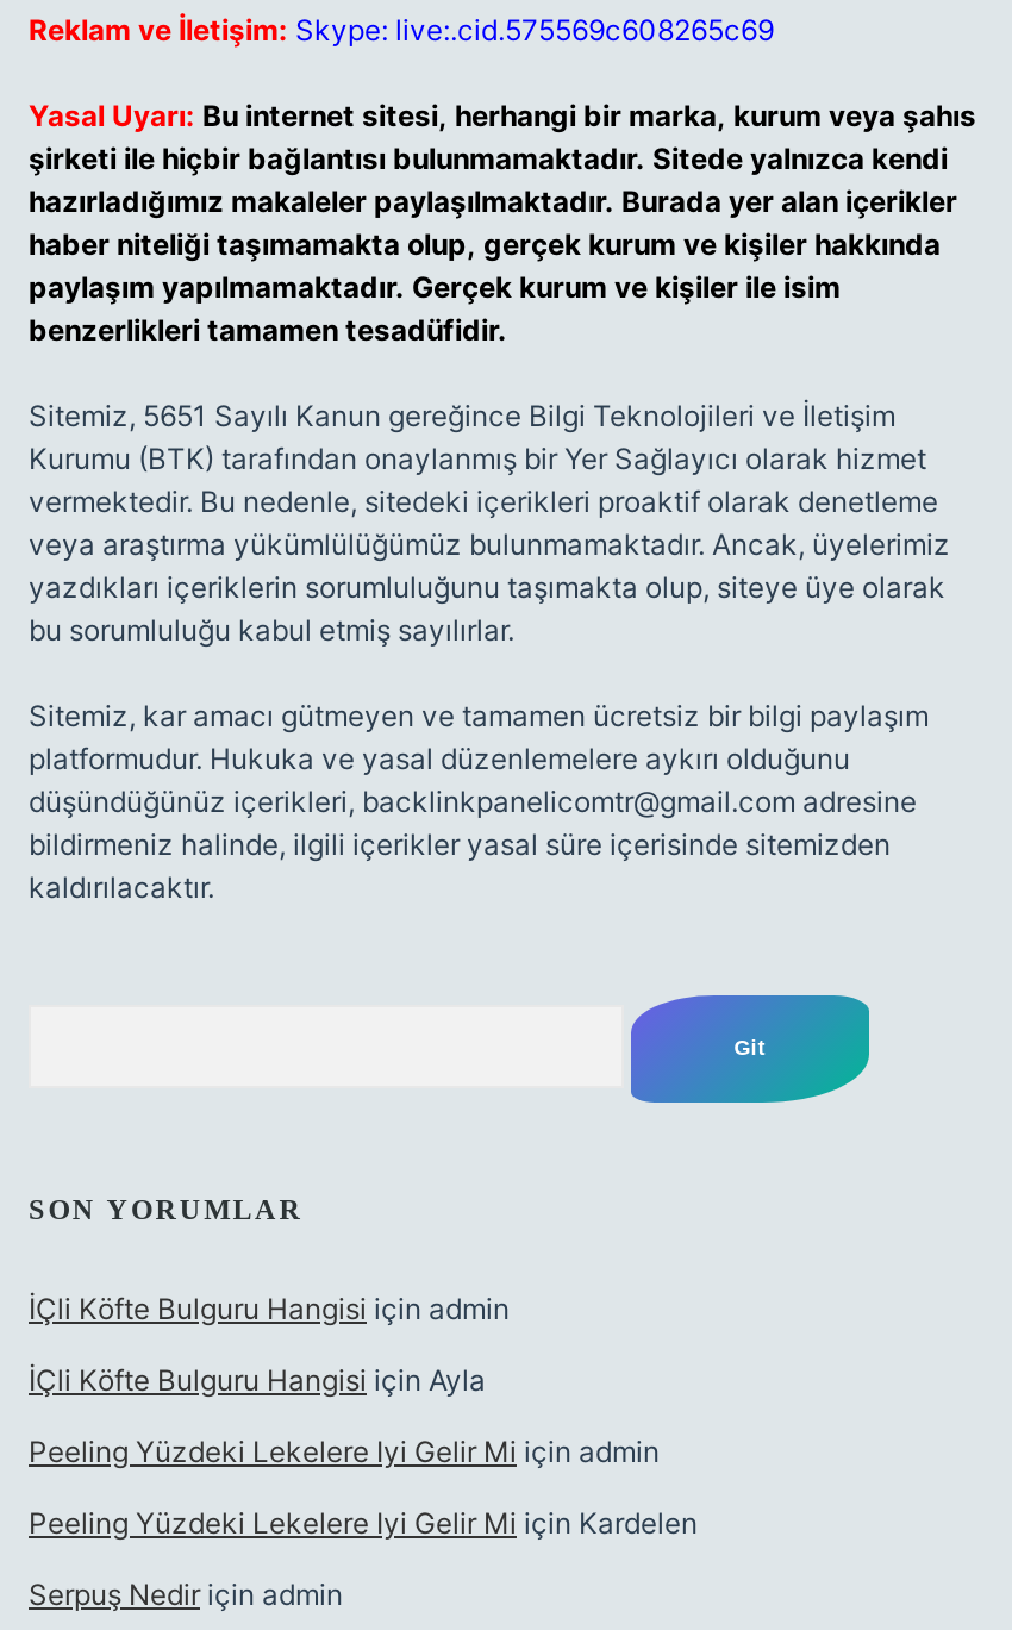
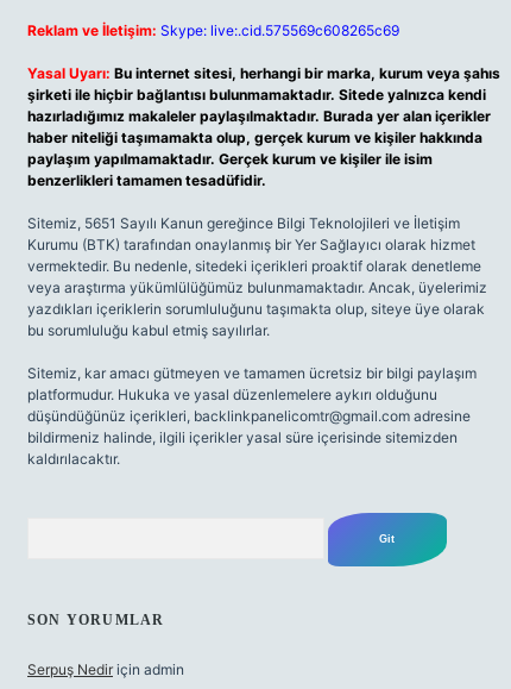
- İÇli Köfte Bulguru Hangisi için admin
- İÇli Köfte Bulguru Hangisi için Ayla
- Peeling Yüzdeki Lekelere Iyi Gelir Mi için admin
- Peeling Yüzdeki Lekelere Iyi Gelir Mi için Kardelen
